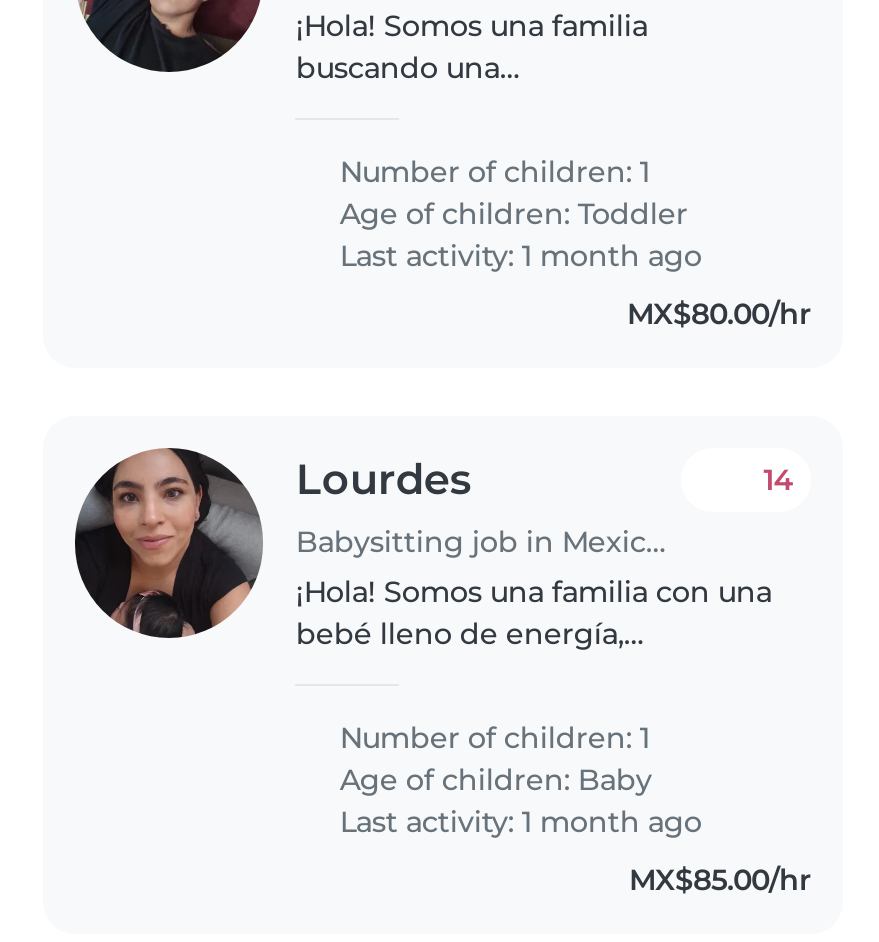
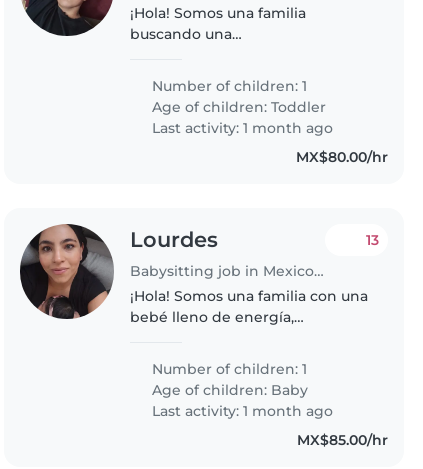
- 14
+ 13
